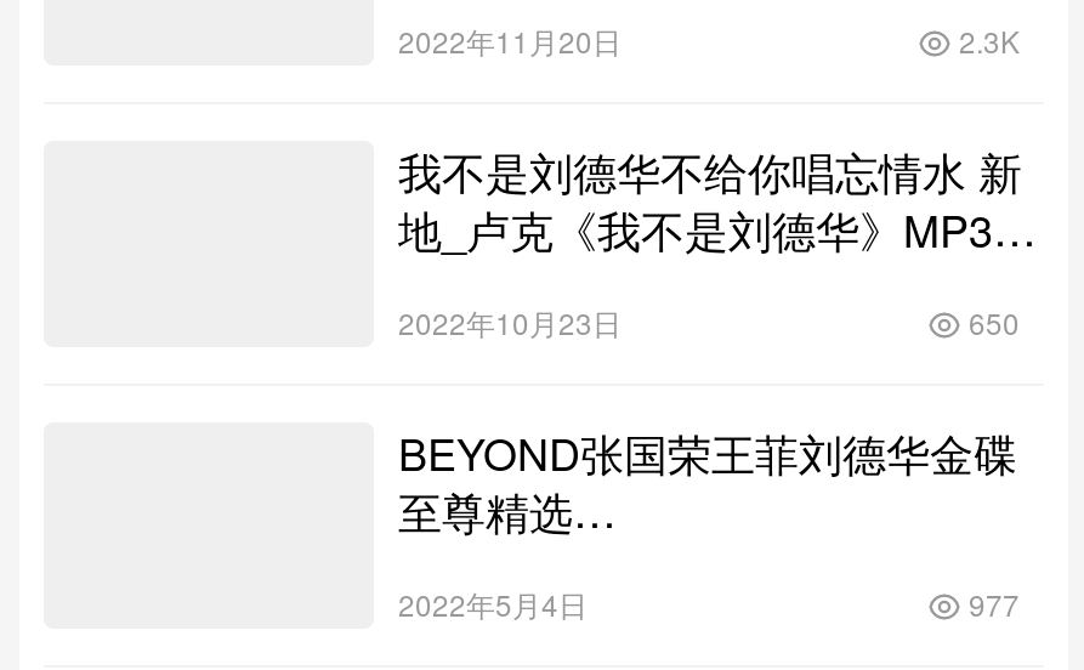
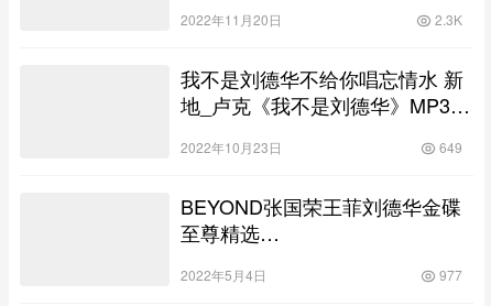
- 650
+ 649
